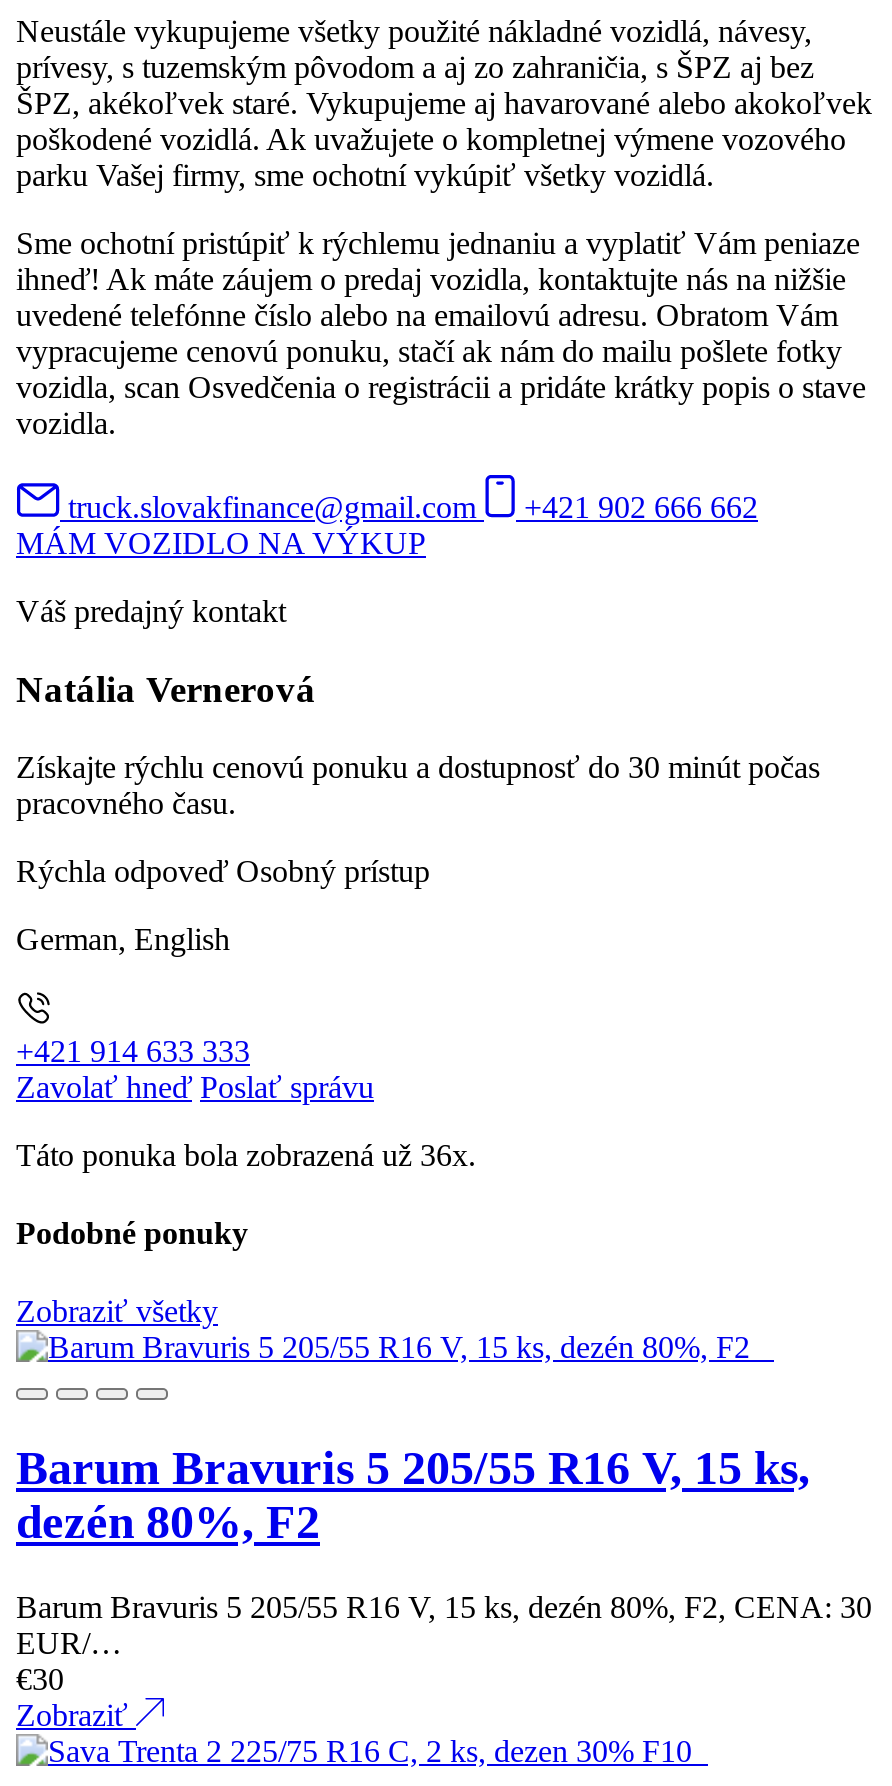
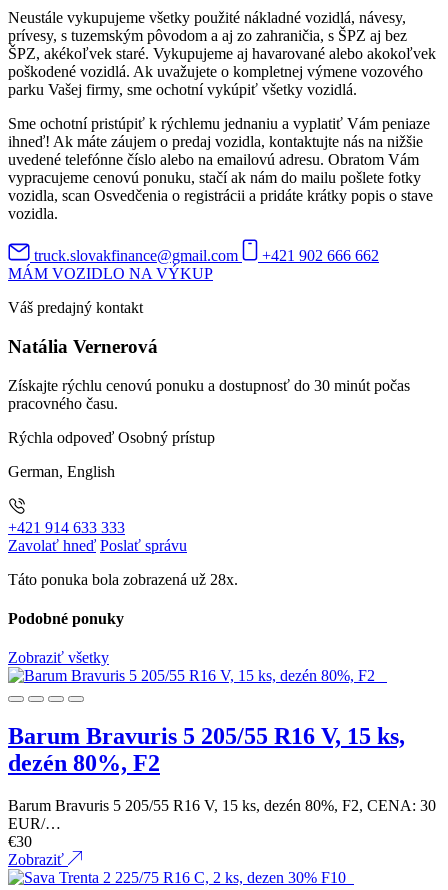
- Táto ponuka bola zobrazená už 36x.
+ Táto ponuka bola zobrazená už 28x.
